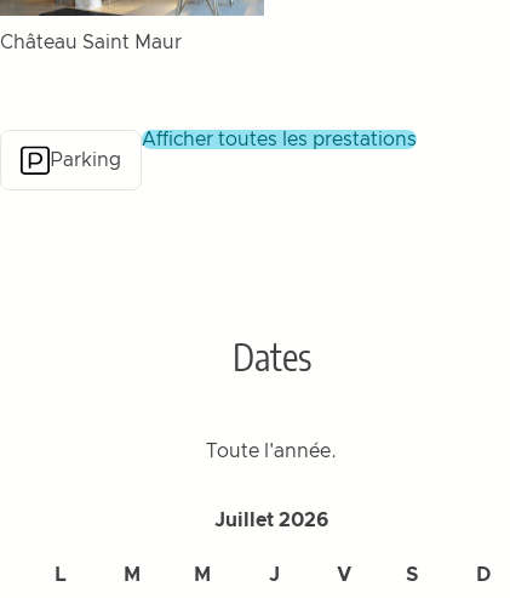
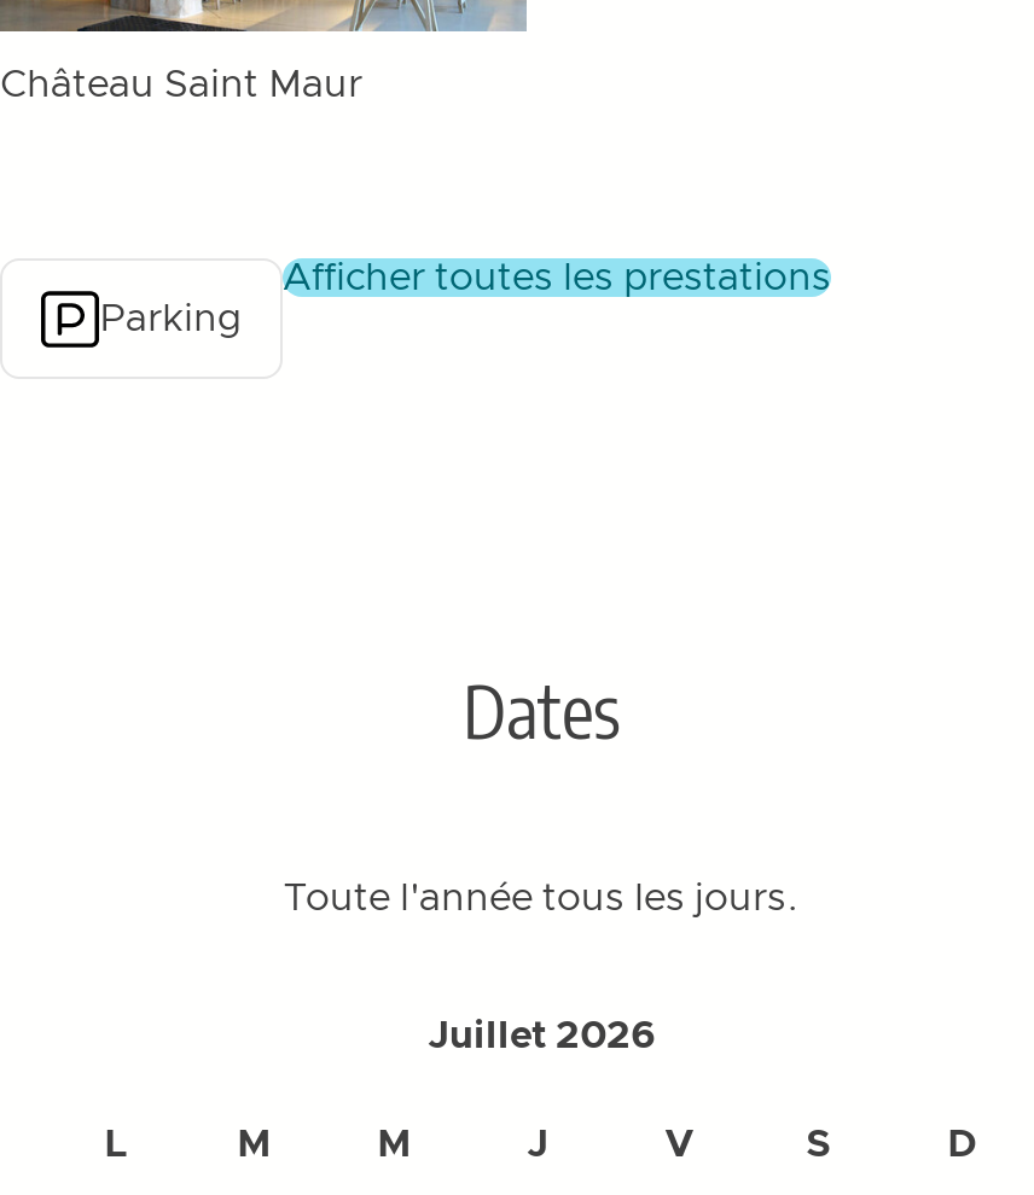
- Toute l'année.
+ Toute l'année tous les jours.
